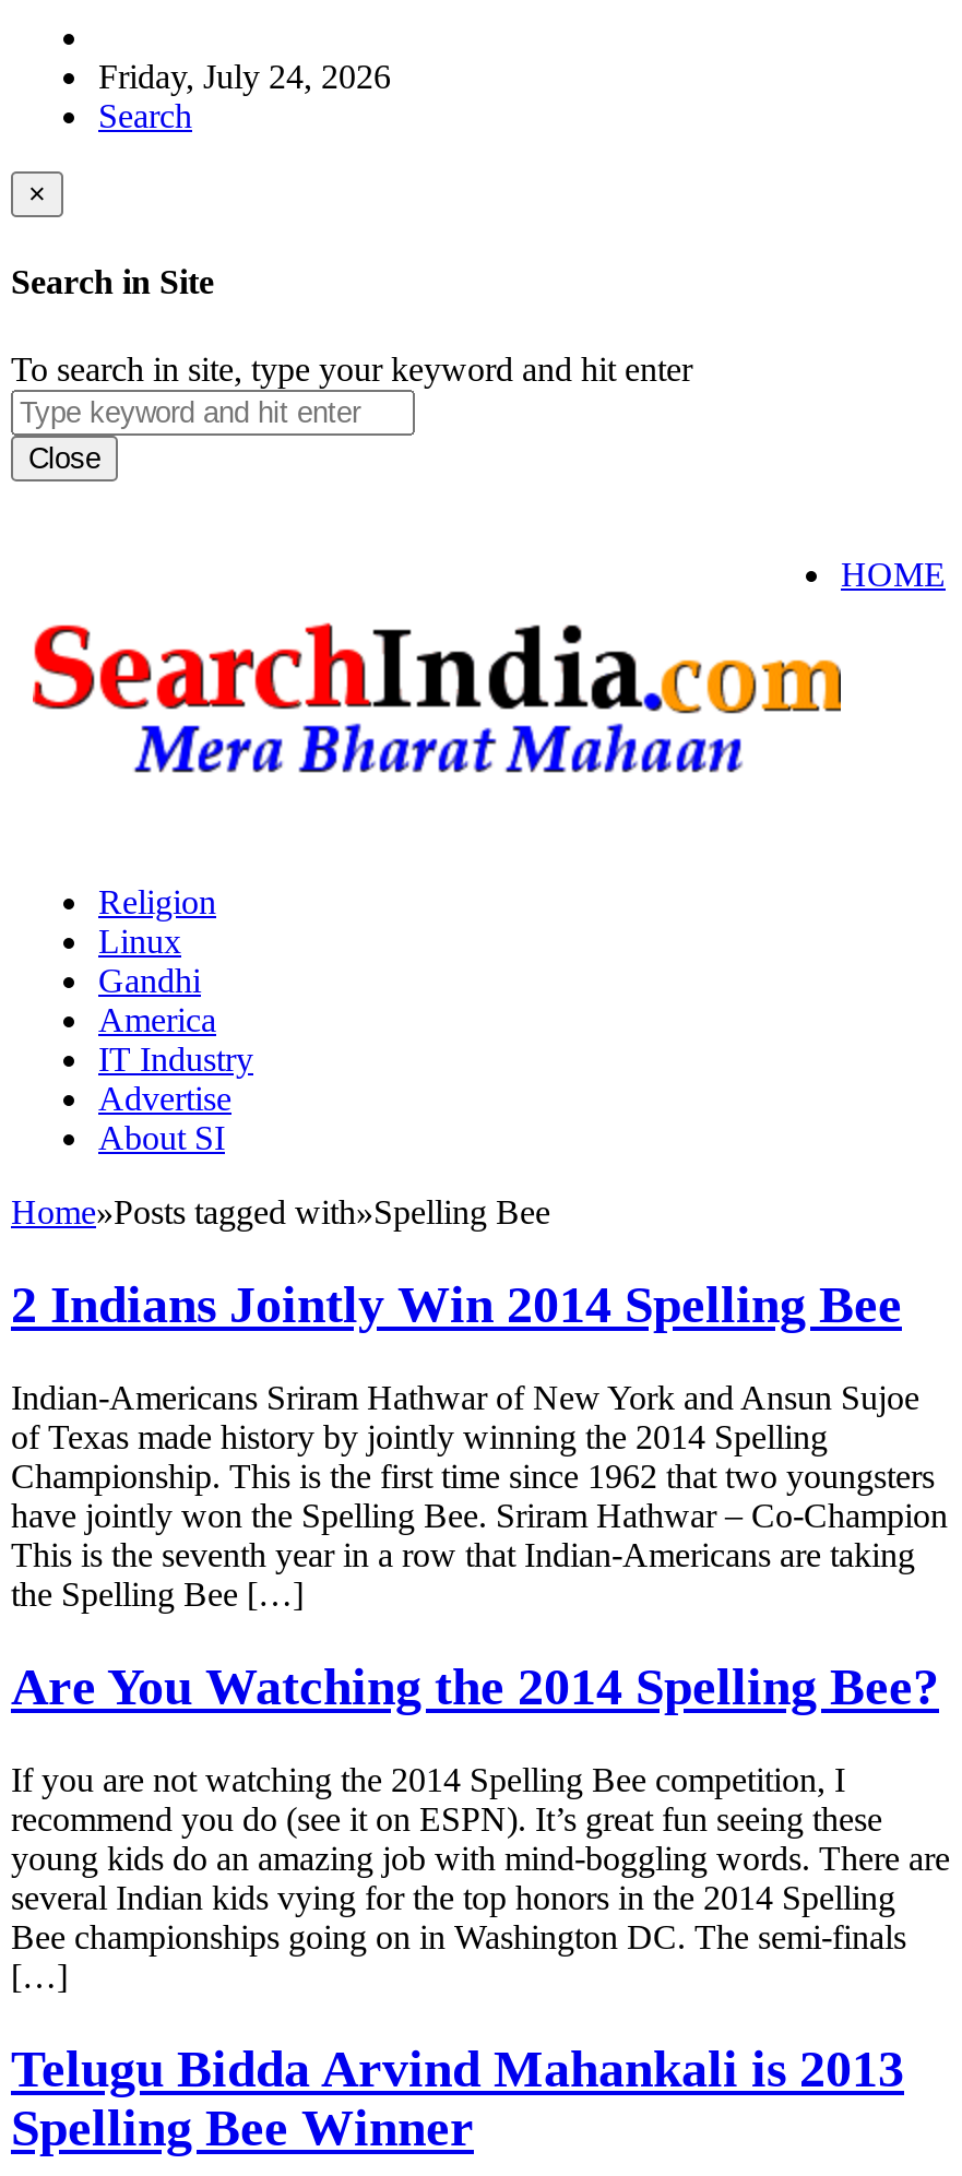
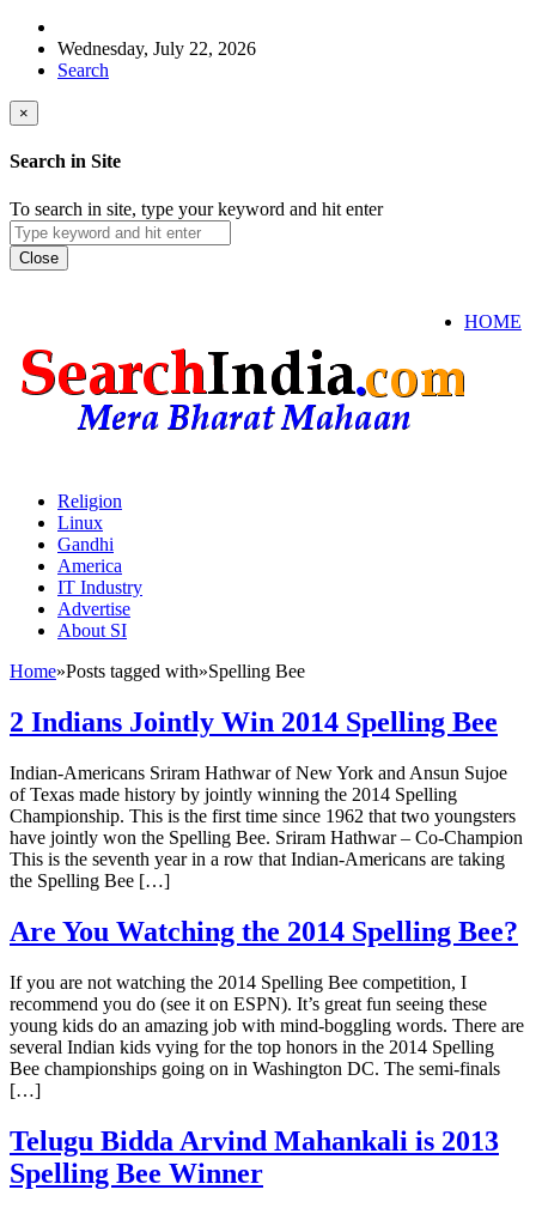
- Friday, July 24, 2026
+ Wednesday, July 22, 2026
